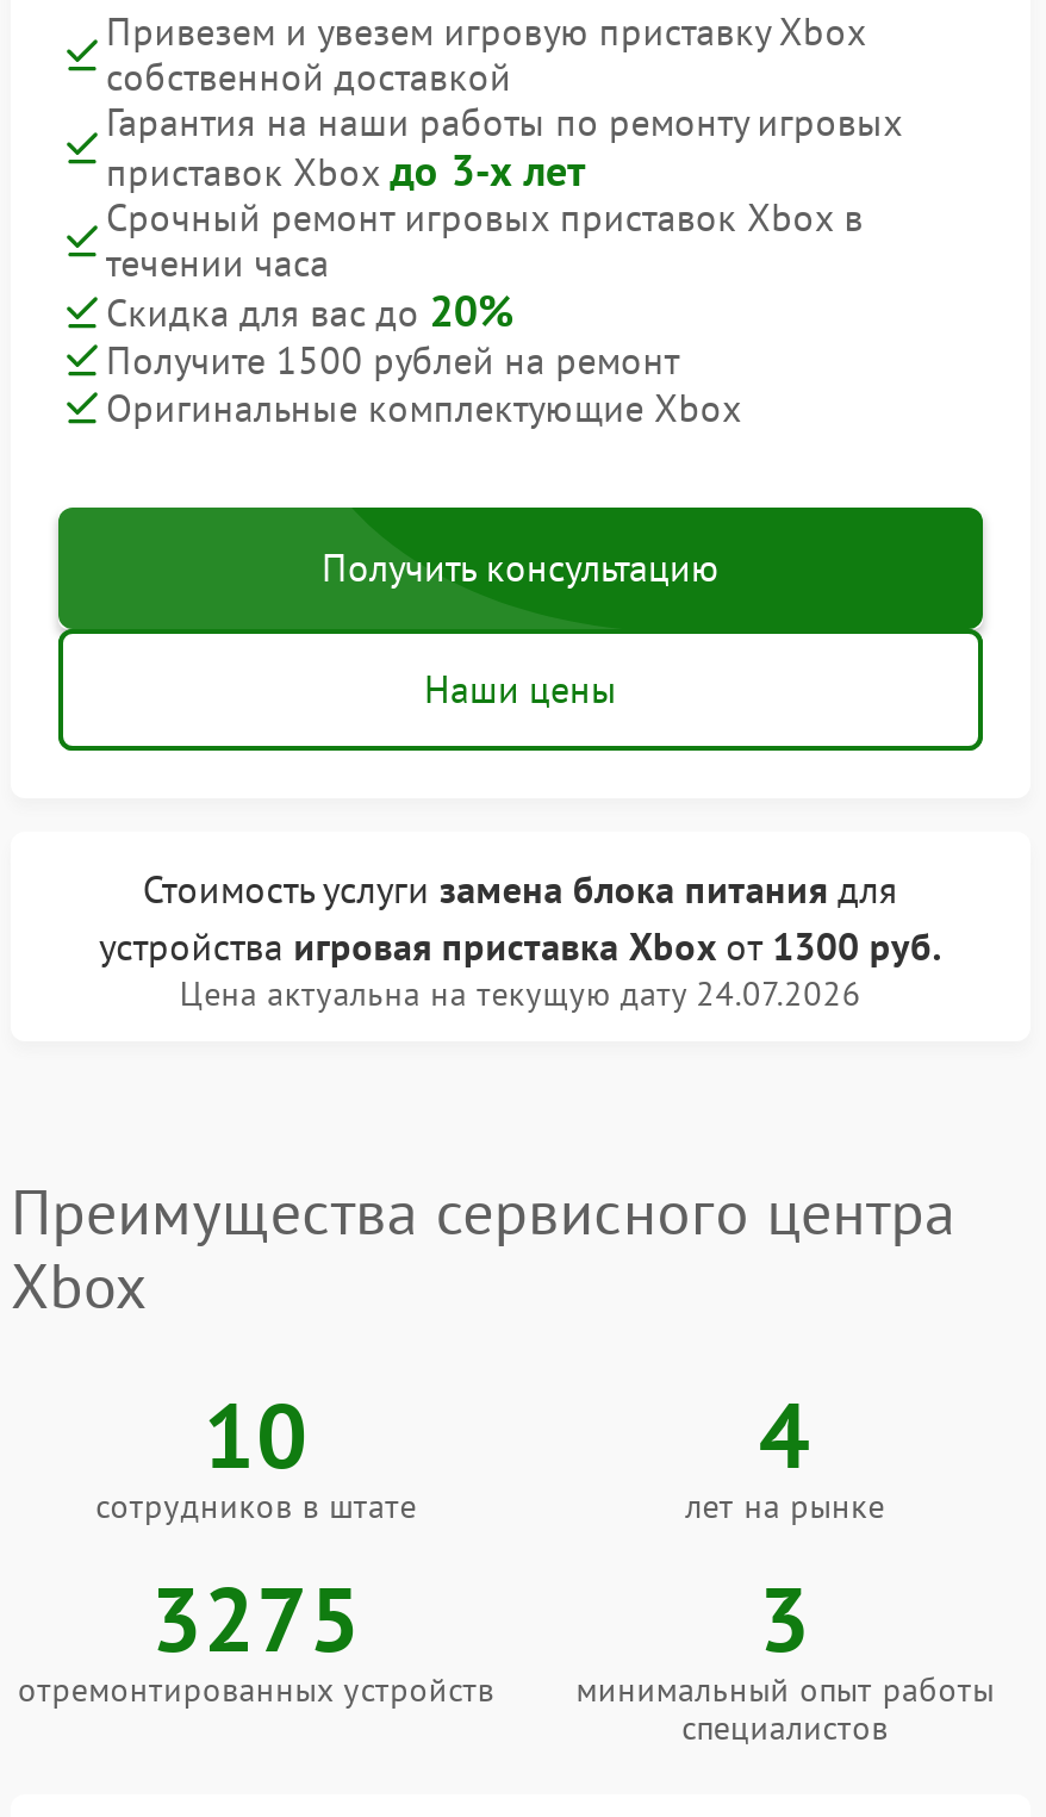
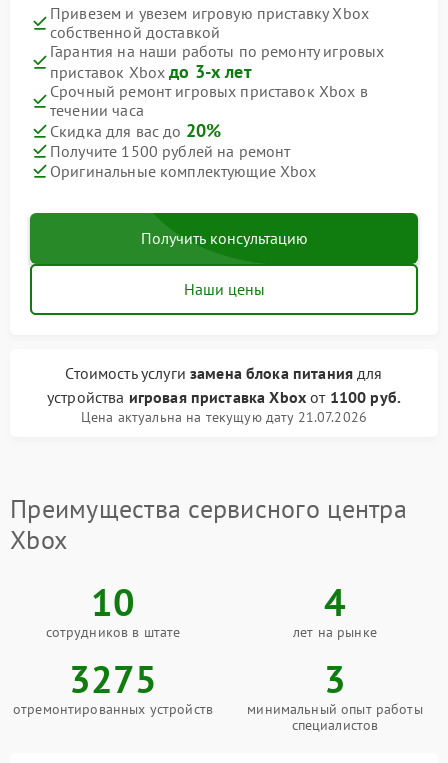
- устройства игровая приставка Xbox от 1300 руб.
+ устройства игровая приставка Xbox от 1100 руб.

- Цена актуальна на текущую дату 24.07.2026
+ Цена актуальна на текущую дату 21.07.2026
